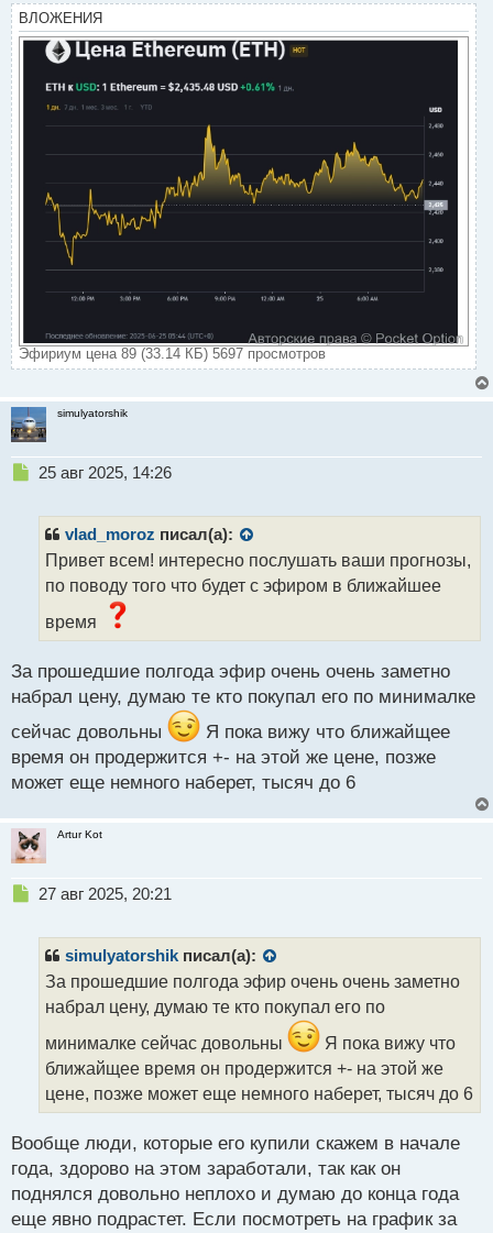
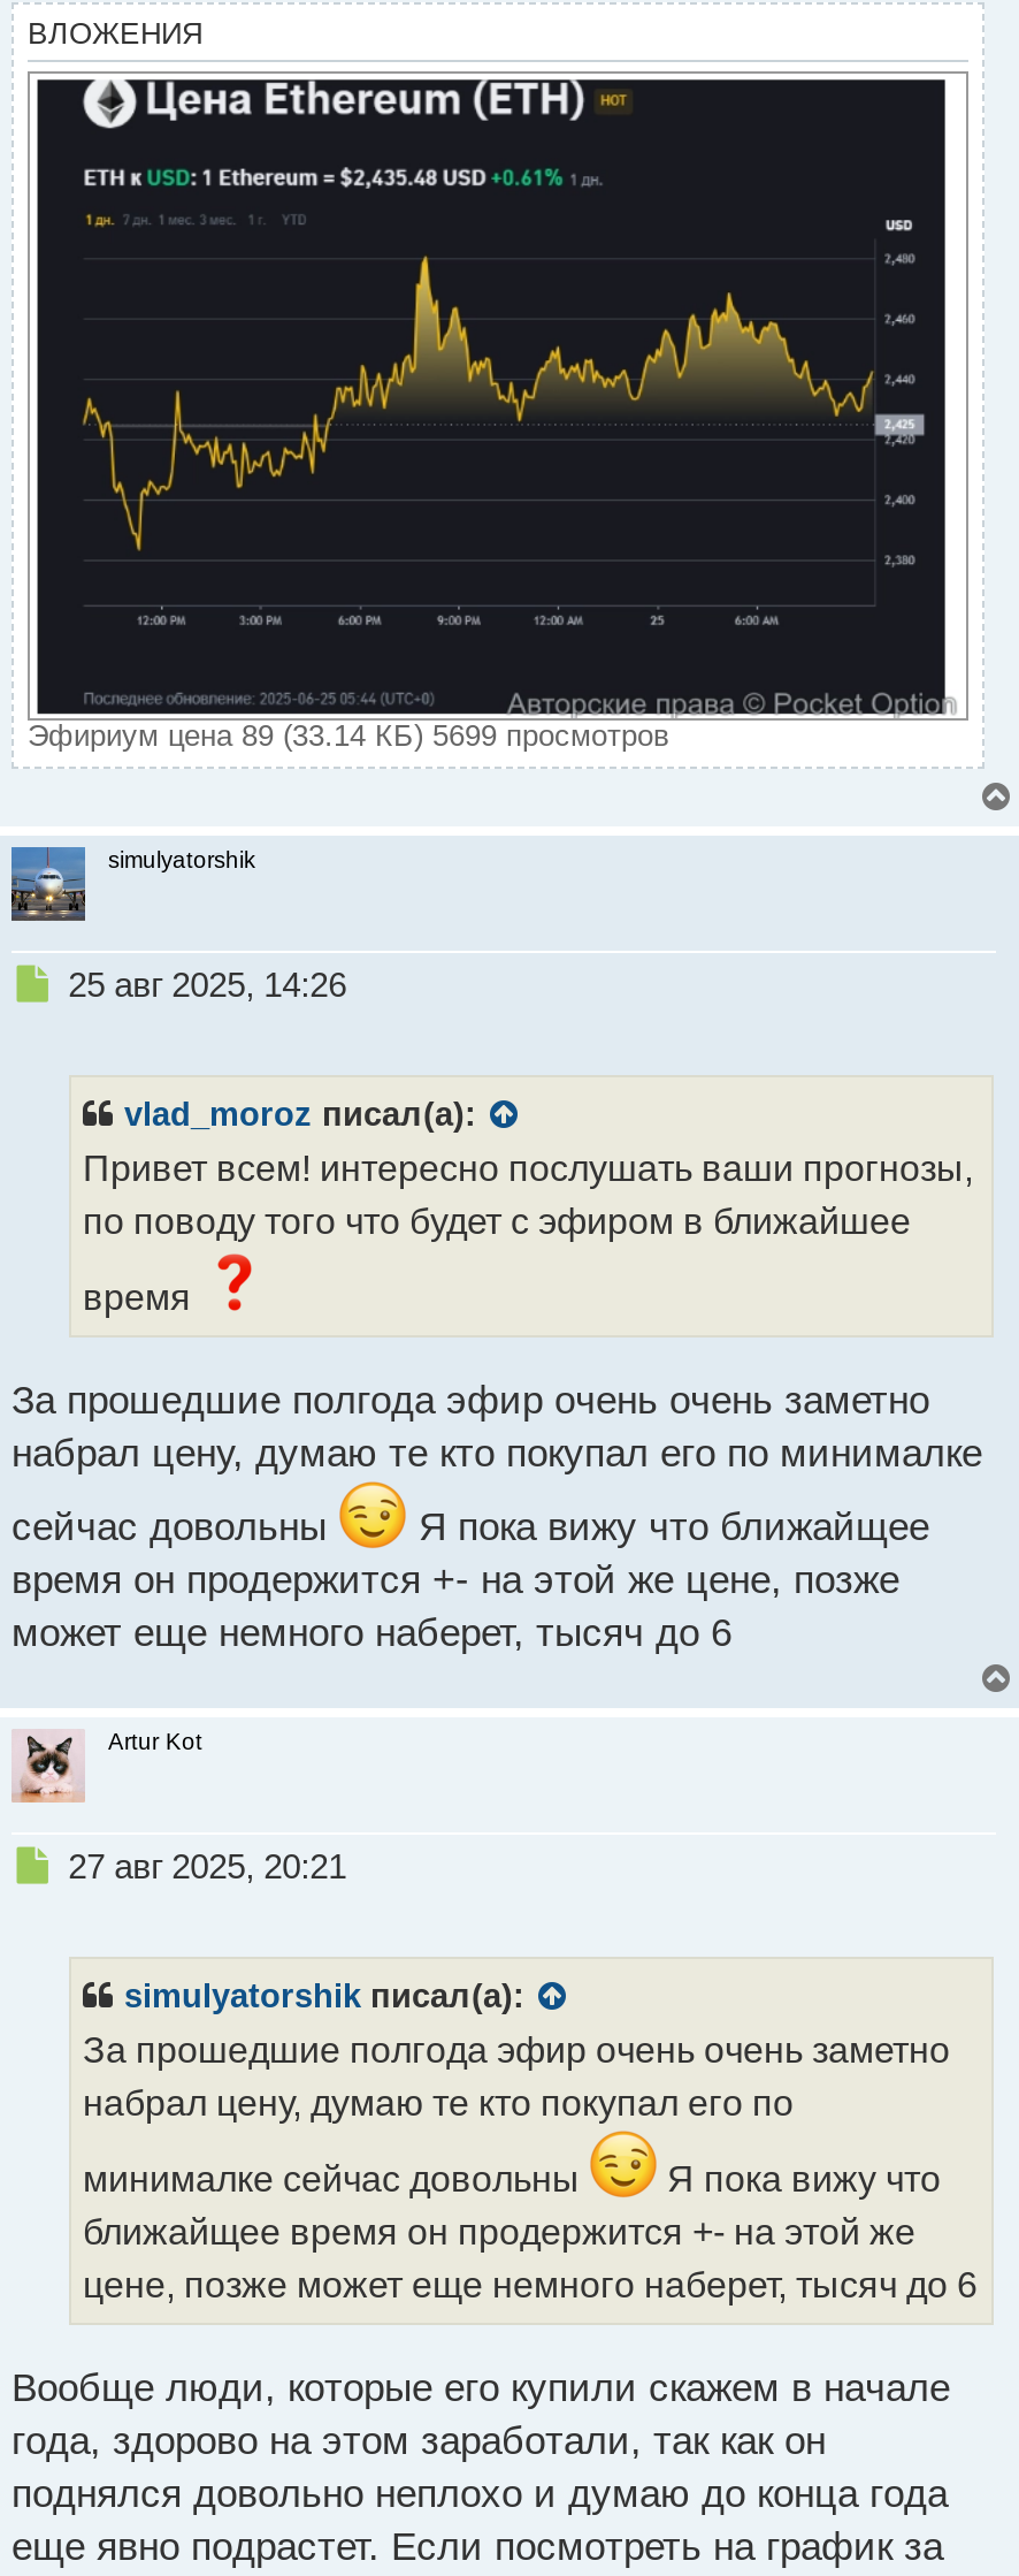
- Эфириум цена 89 (33.14 КБ) 5697 просмотров
+ Эфириум цена 89 (33.14 КБ) 5699 просмотров
